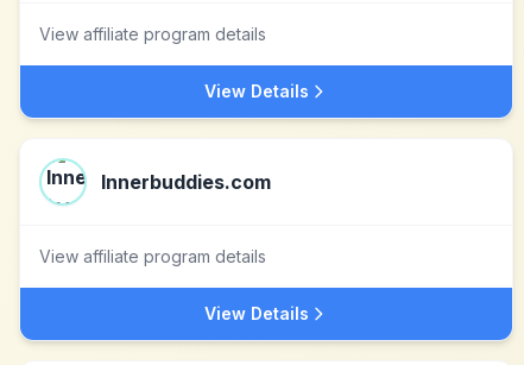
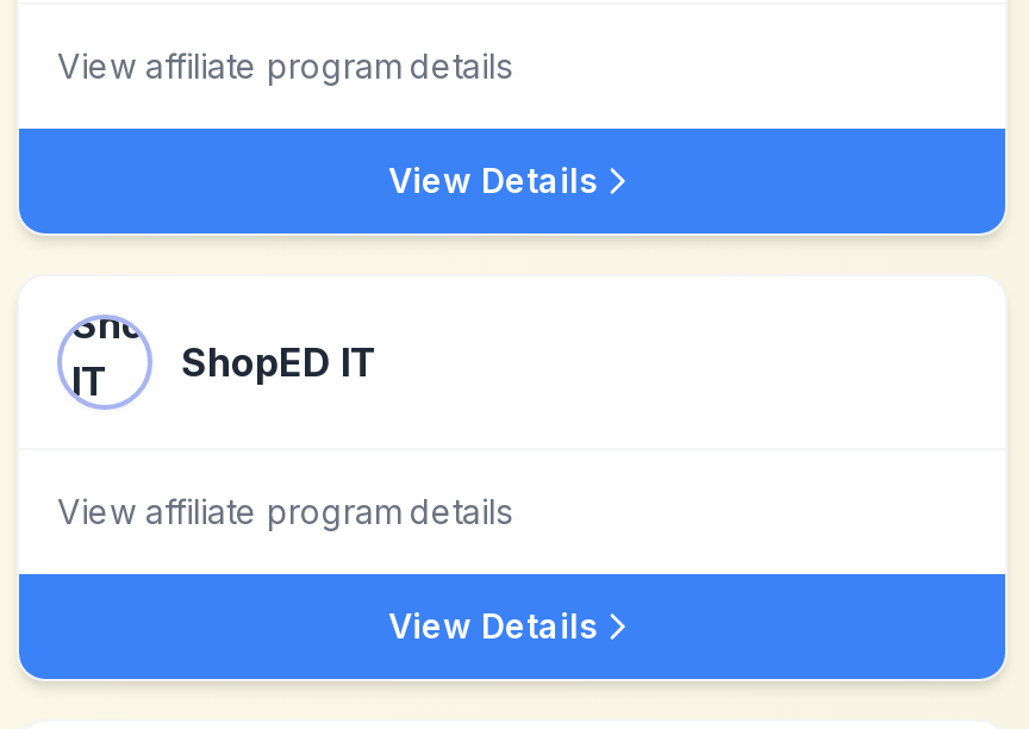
- [image]
- Innerbuddies.com
+ [image]
+ ShopED IT
